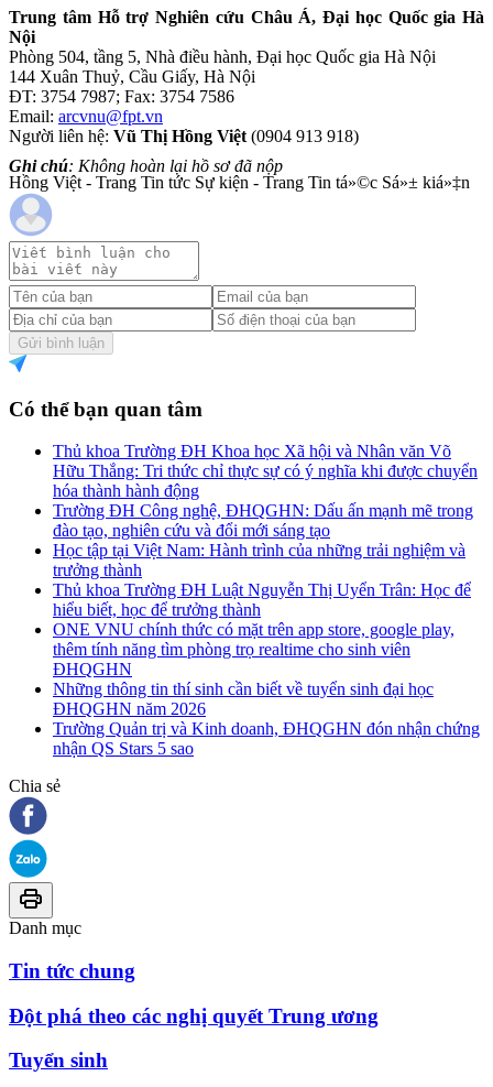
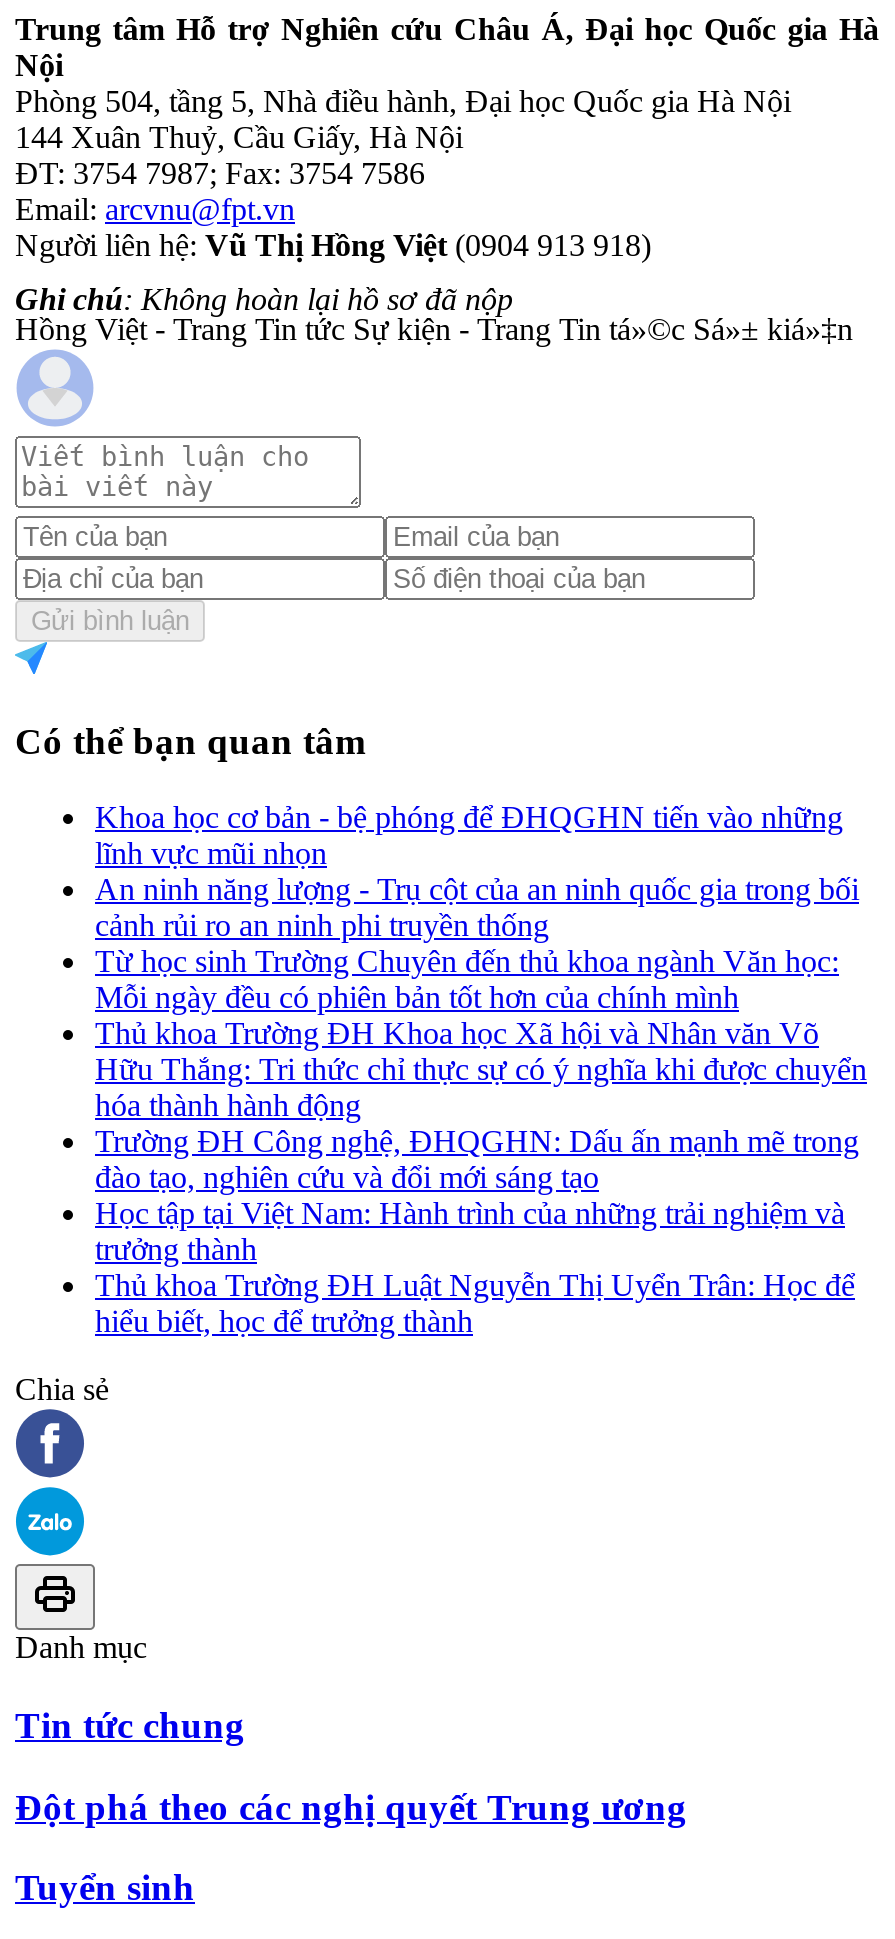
+ Khoa học cơ bản - bệ phóng để ĐHQGHN tiến vào những
+ lĩnh vực mũi nhọn
+ An ninh năng lượng - Trụ cột của an ninh quốc gia trong bối
+ cảnh rủi ro an ninh phi truyền thống
+ Từ học sinh Trường Chuyên đến thủ khoa ngành Văn học:
+ Mỗi ngày đều có phiên bản tốt hơn của chính mình

moved down: Thủ khoa Trường ĐH Khoa học Xã hội và Nhân văn Võ | Hữu Thắng: Tri thức chỉ thực sự có ý nghĩa khi được chuyển | hóa thành hành động | ... | Thủ khoa Trường ĐH Luật Nguyễn Thị Uyển Trân: Học để | hiểu biết, học để trưởng thành

- ONE VNU chính thức có mặt trên app store, google play,
- thêm tính năng tìm phòng trọ realtime cho sinh viên
- ĐHQGHN
- Những thông tin thí sinh cần biết về tuyển sinh đại học
- ĐHQGHN năm 2026
- Trường Quản trị và Kinh doanh, ĐHQGHN đón nhận chứng
- nhận QS Stars 5 sao
